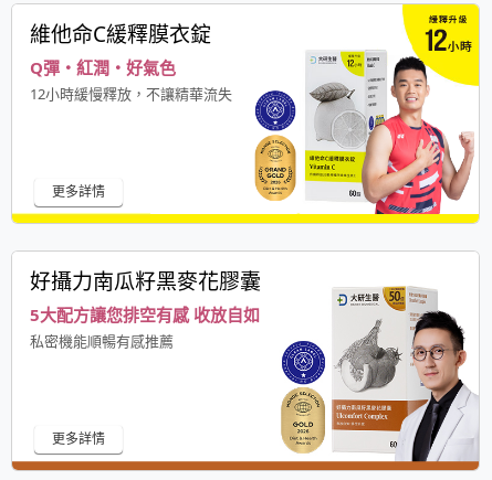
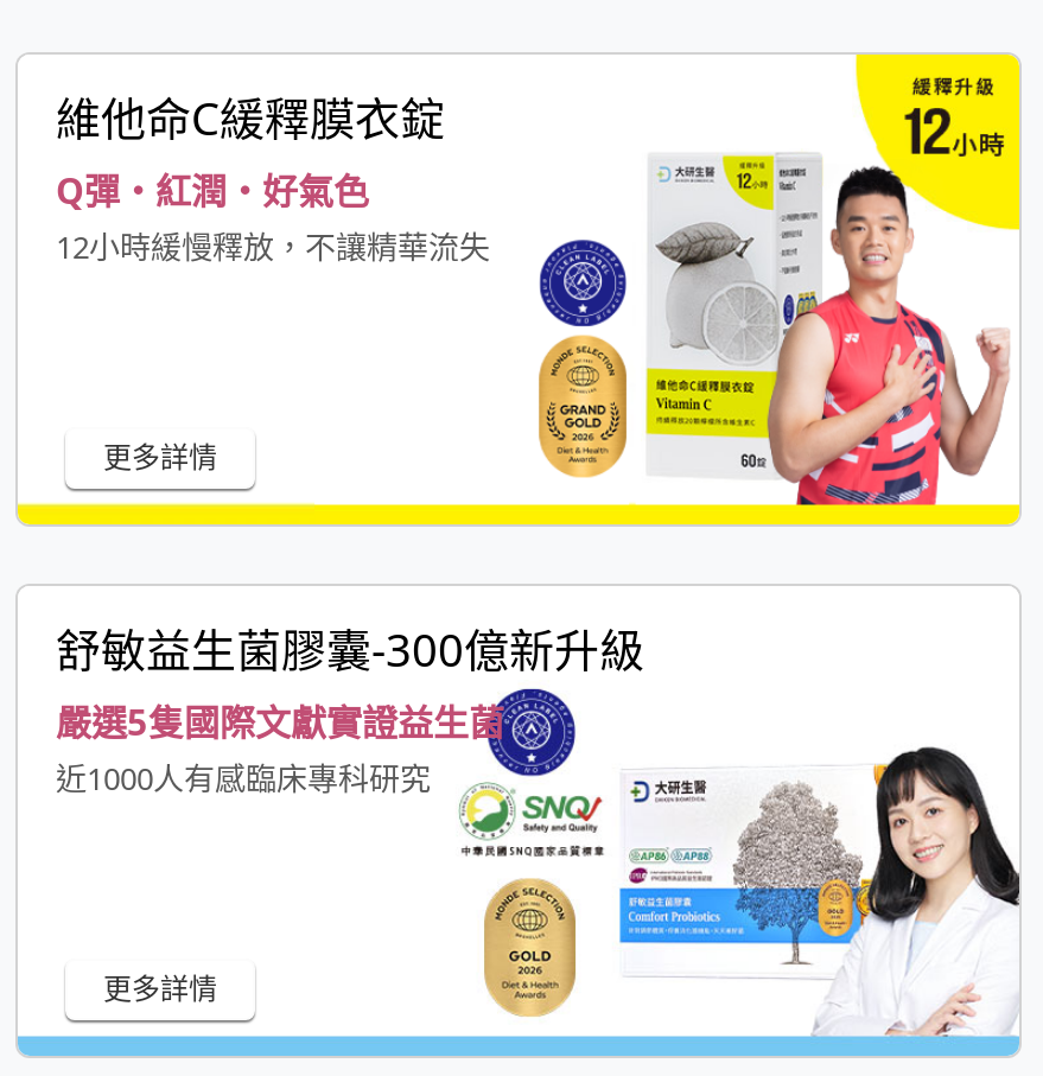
- [image]
- 好攝力南瓜籽黑麥花膠囊
- 5大配方讓您排空有感 收放自如
- 私密機能順暢有感推薦
+ [image]
+ 舒敏益生菌膠囊-300億新升級
+ 嚴選5隻國際文獻實證益生菌
+ 近1000人有感臨床專科研究
